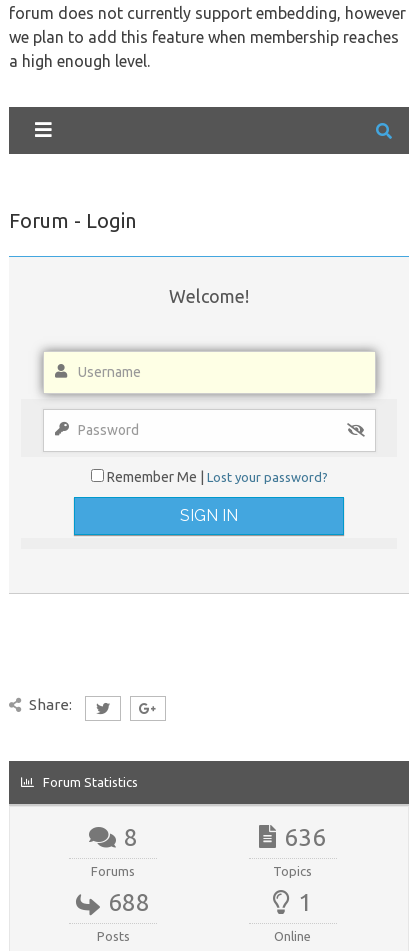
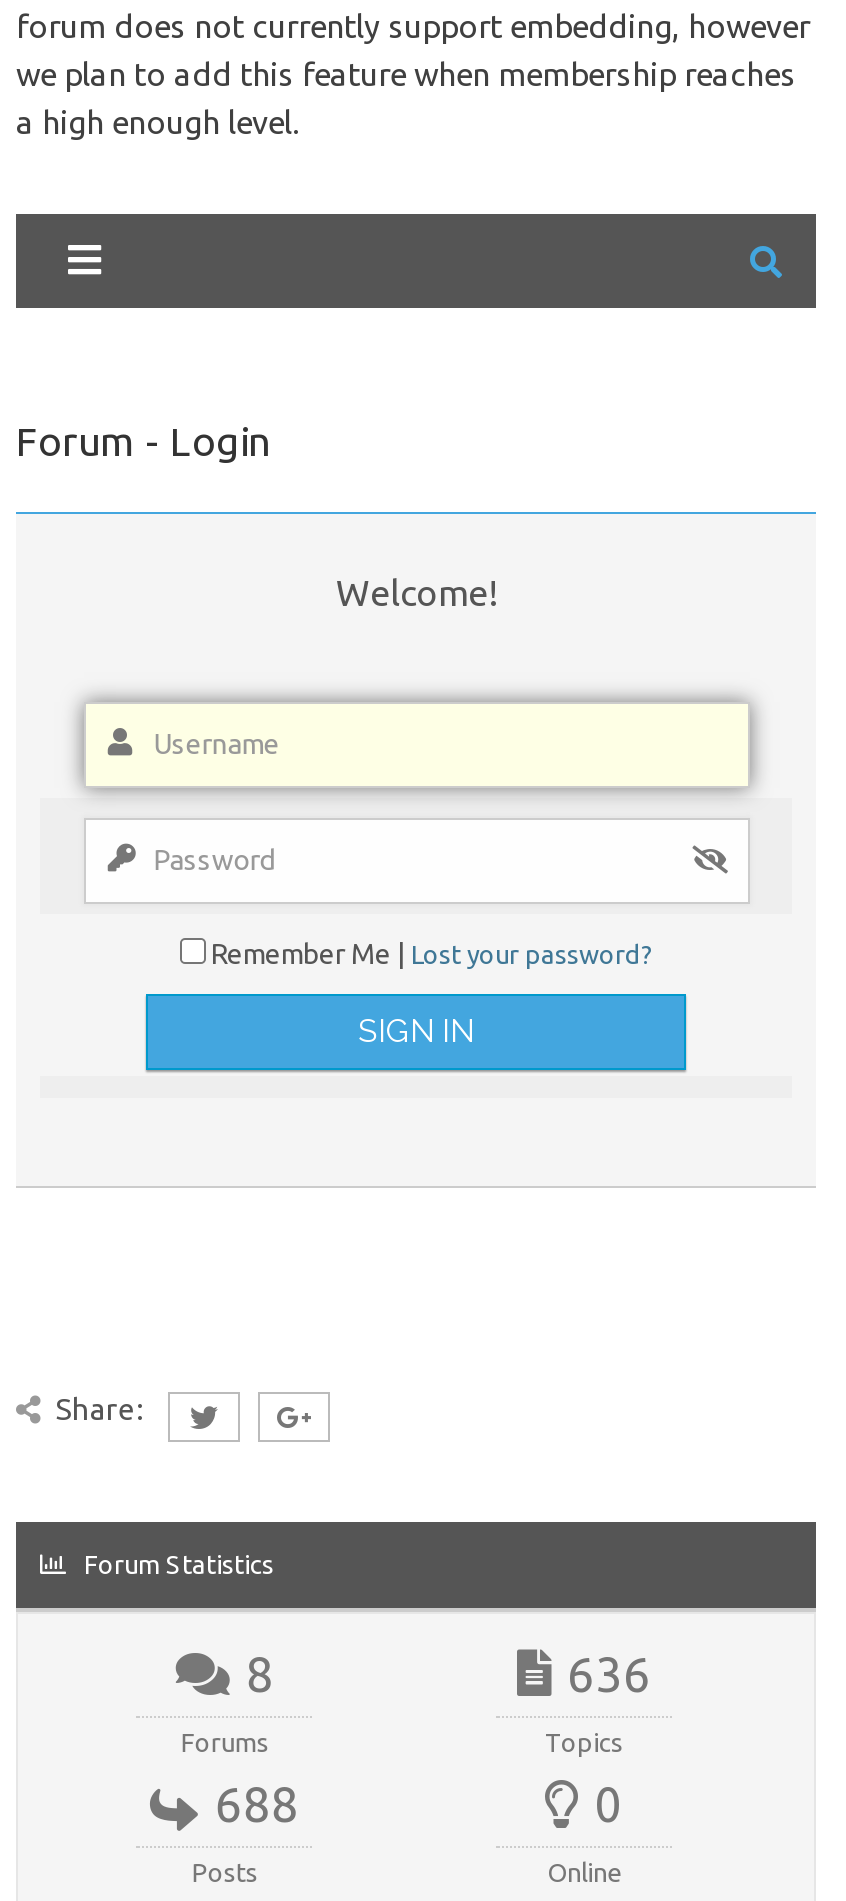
- 1
+ 0
